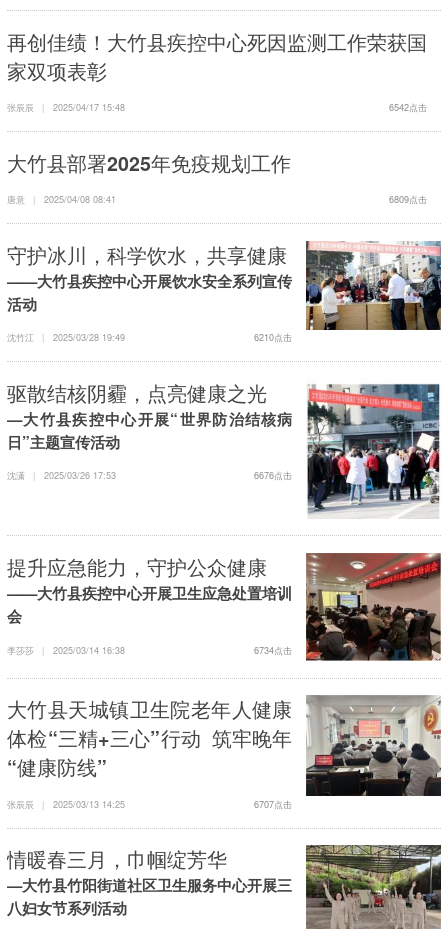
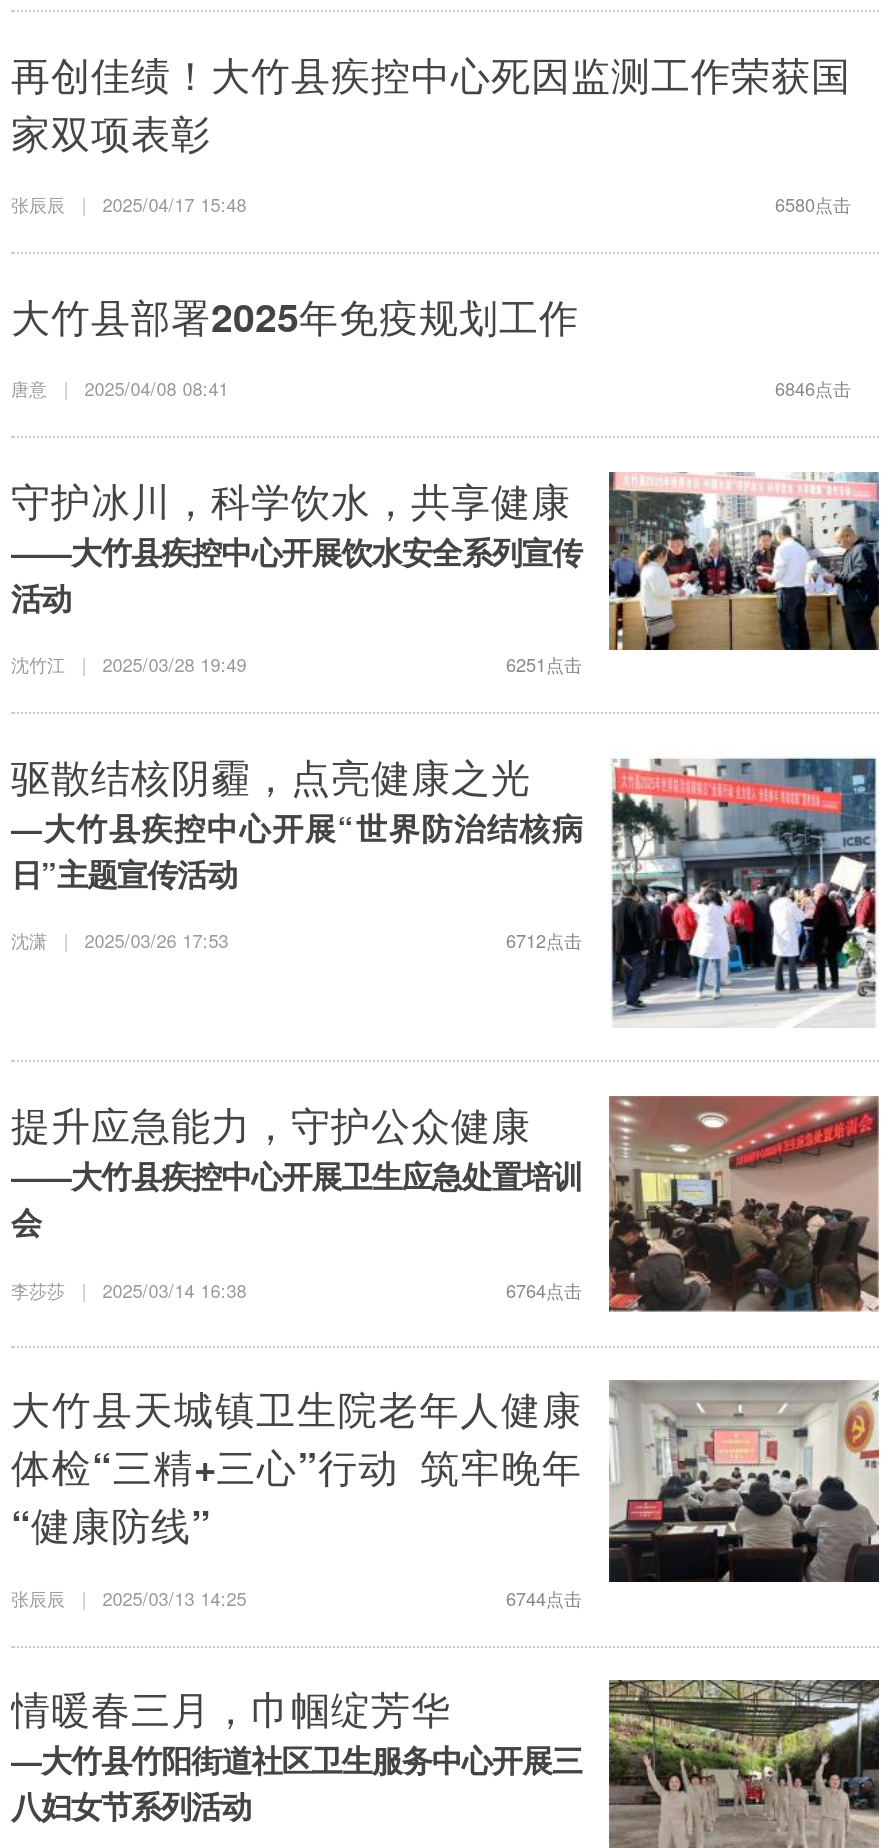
- 6542点击
+ 6580点击

- 6809点击
+ 6846点击

- 6210点击
+ 6251点击

- 6676点击
+ 6712点击

- 6734点击
+ 6764点击

- 6707点击
+ 6744点击
